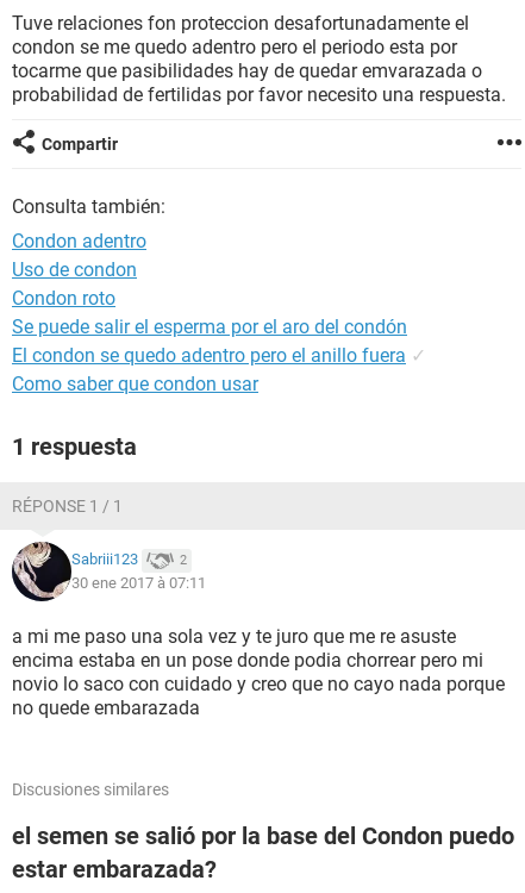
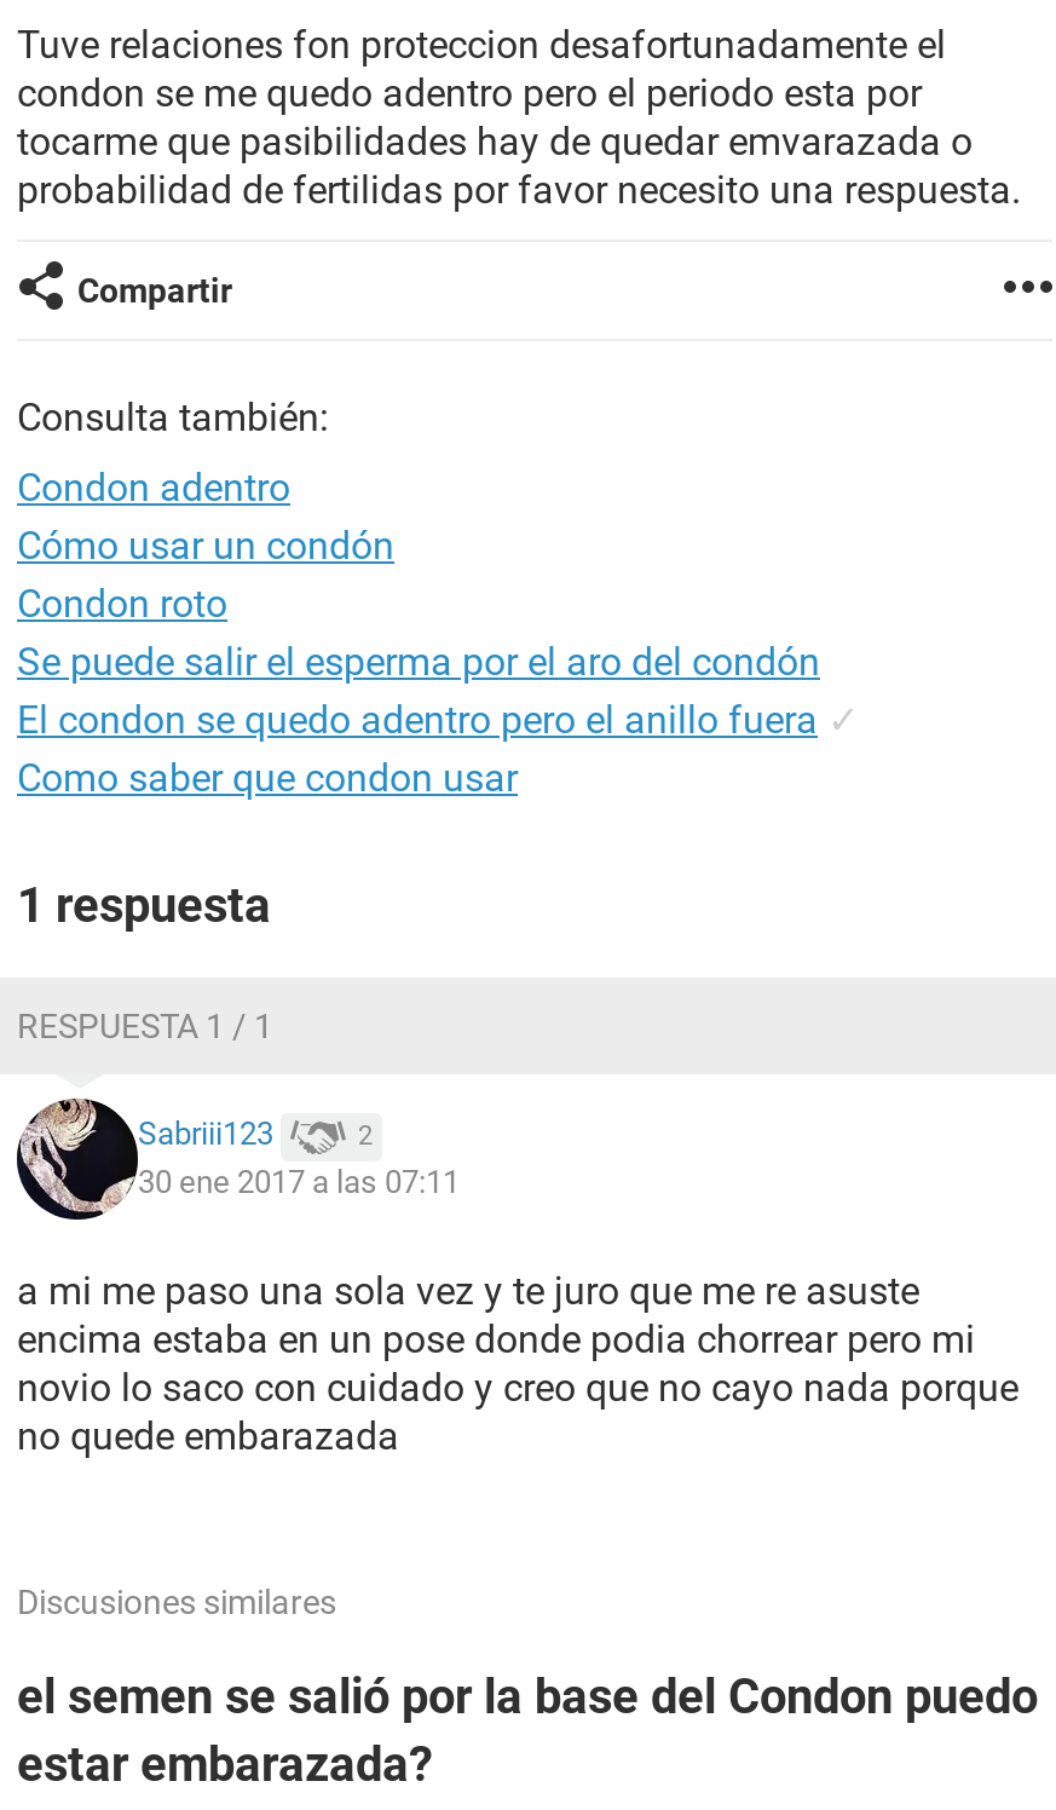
- Uso de condon
+ Cómo usar un condón

- RÉPONSE 1 / 1
+ RESPUESTA 1 / 1

- 30 ene 2017 à 07:11
+ 30 ene 2017 a las 07:11
